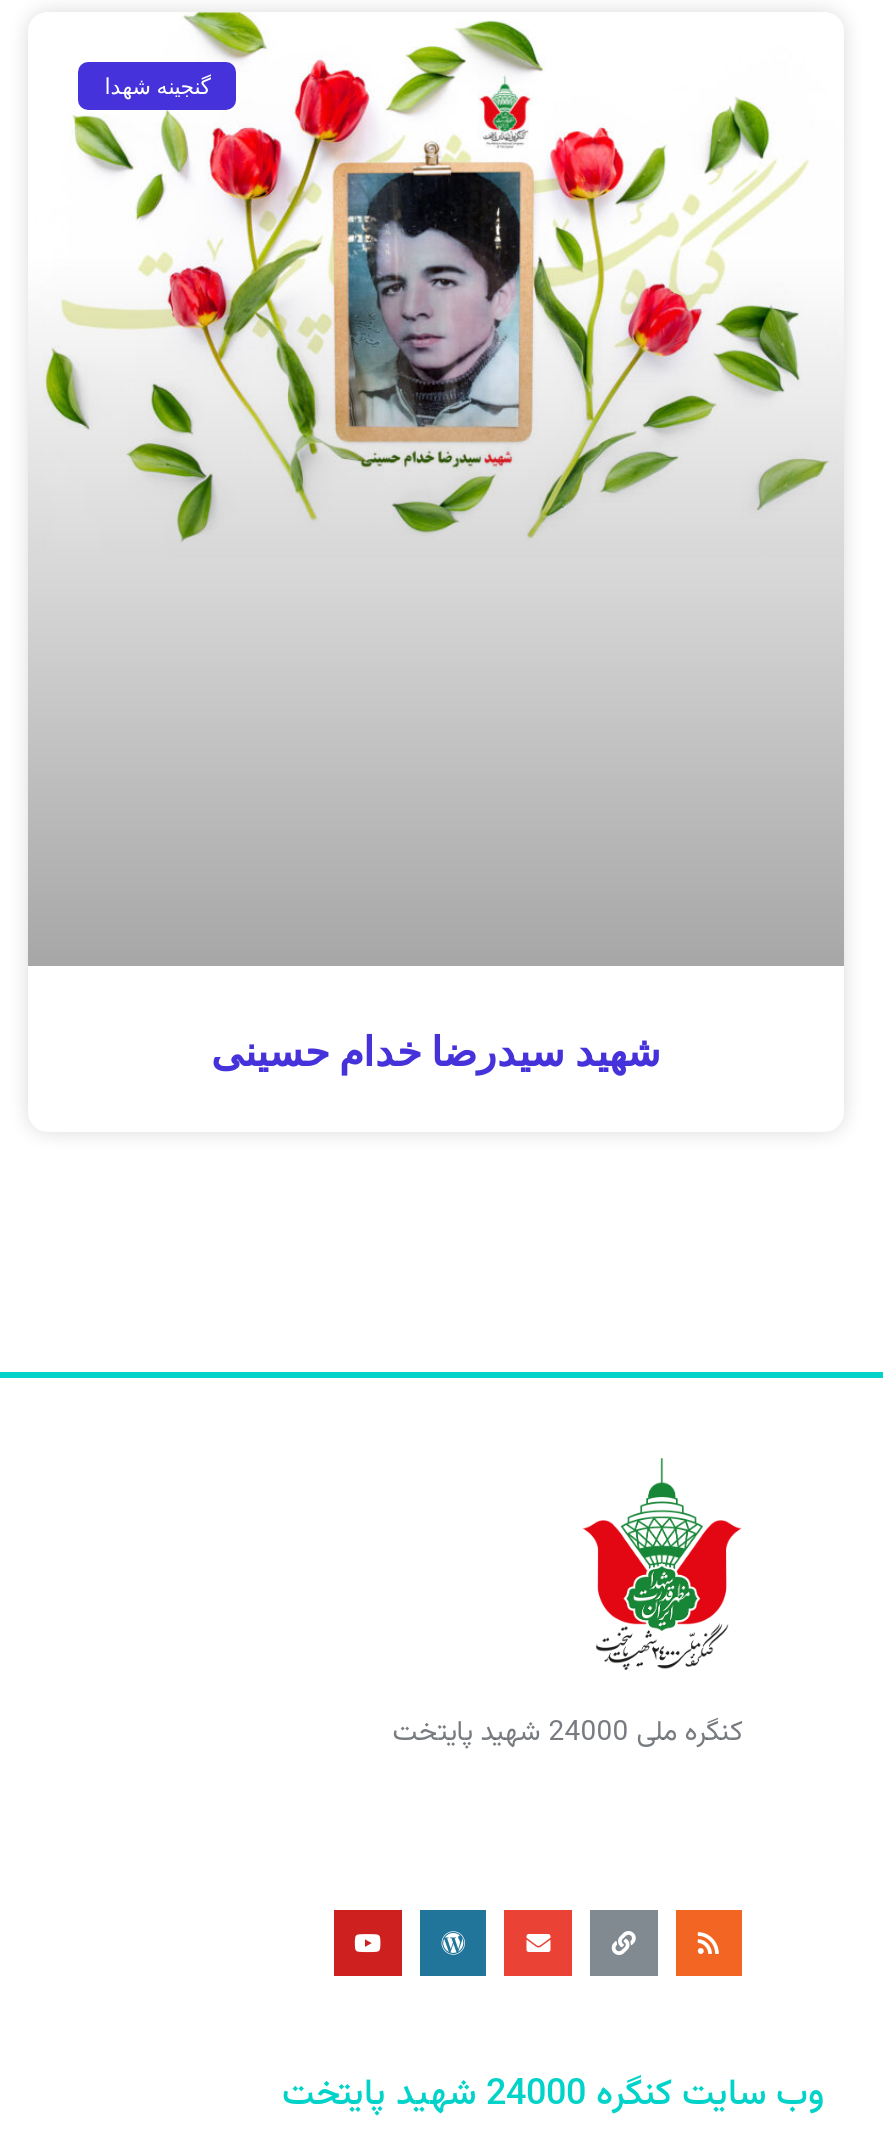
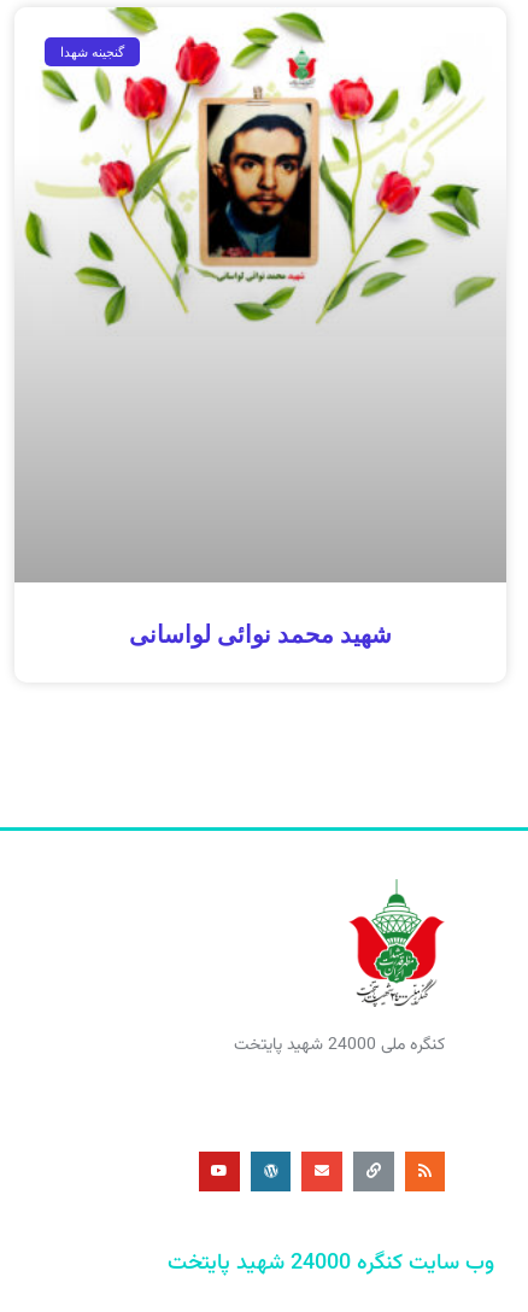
- [image]
+ [image]

- شهید سیدرضا خدام حسینی
+ شهید محمد نوائی لواسانی
